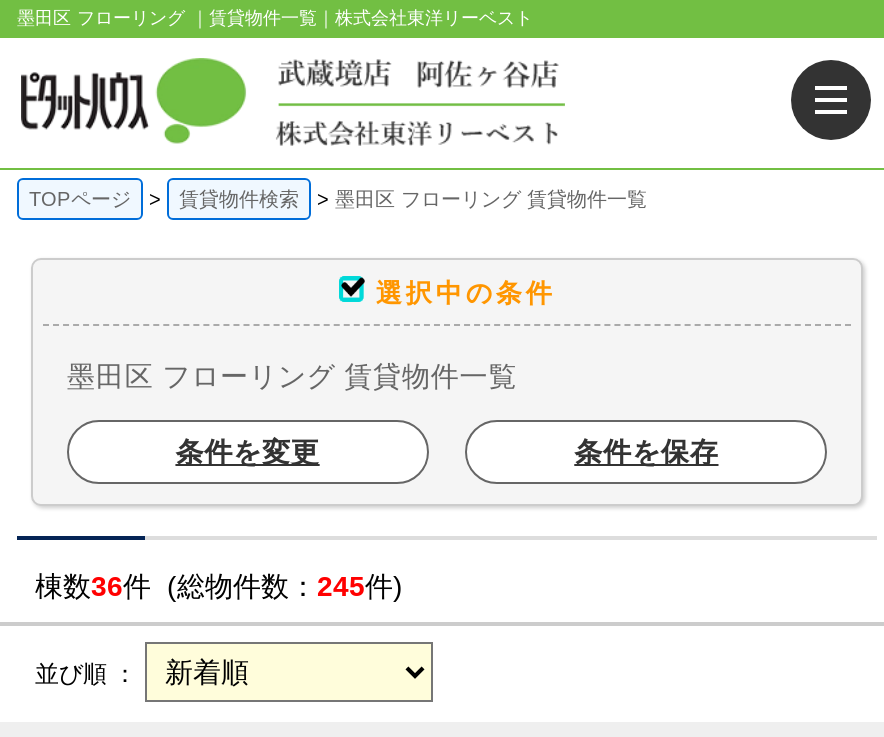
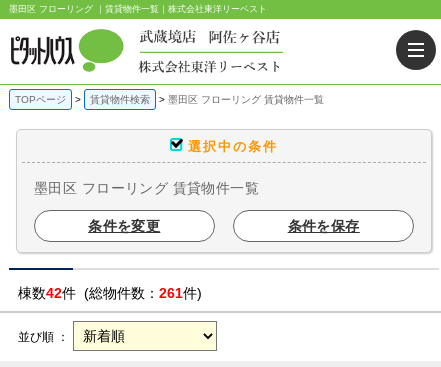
- 棟数36件 (総物件数：245件)
+ 棟数42件 (総物件数：261件)
